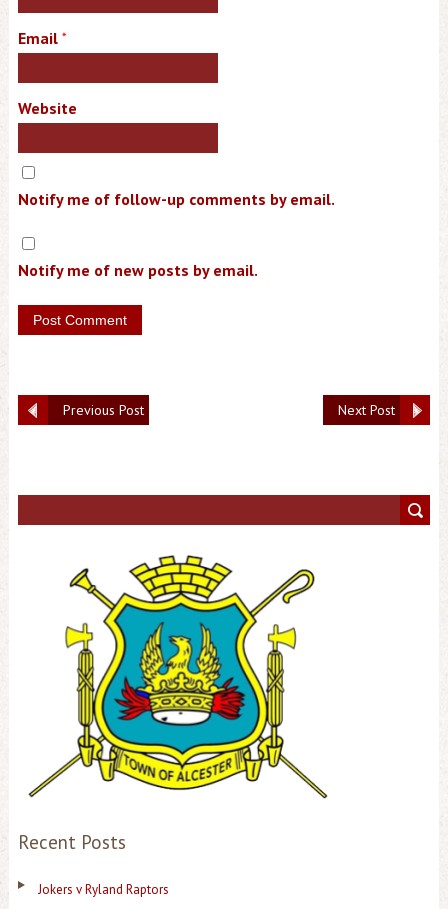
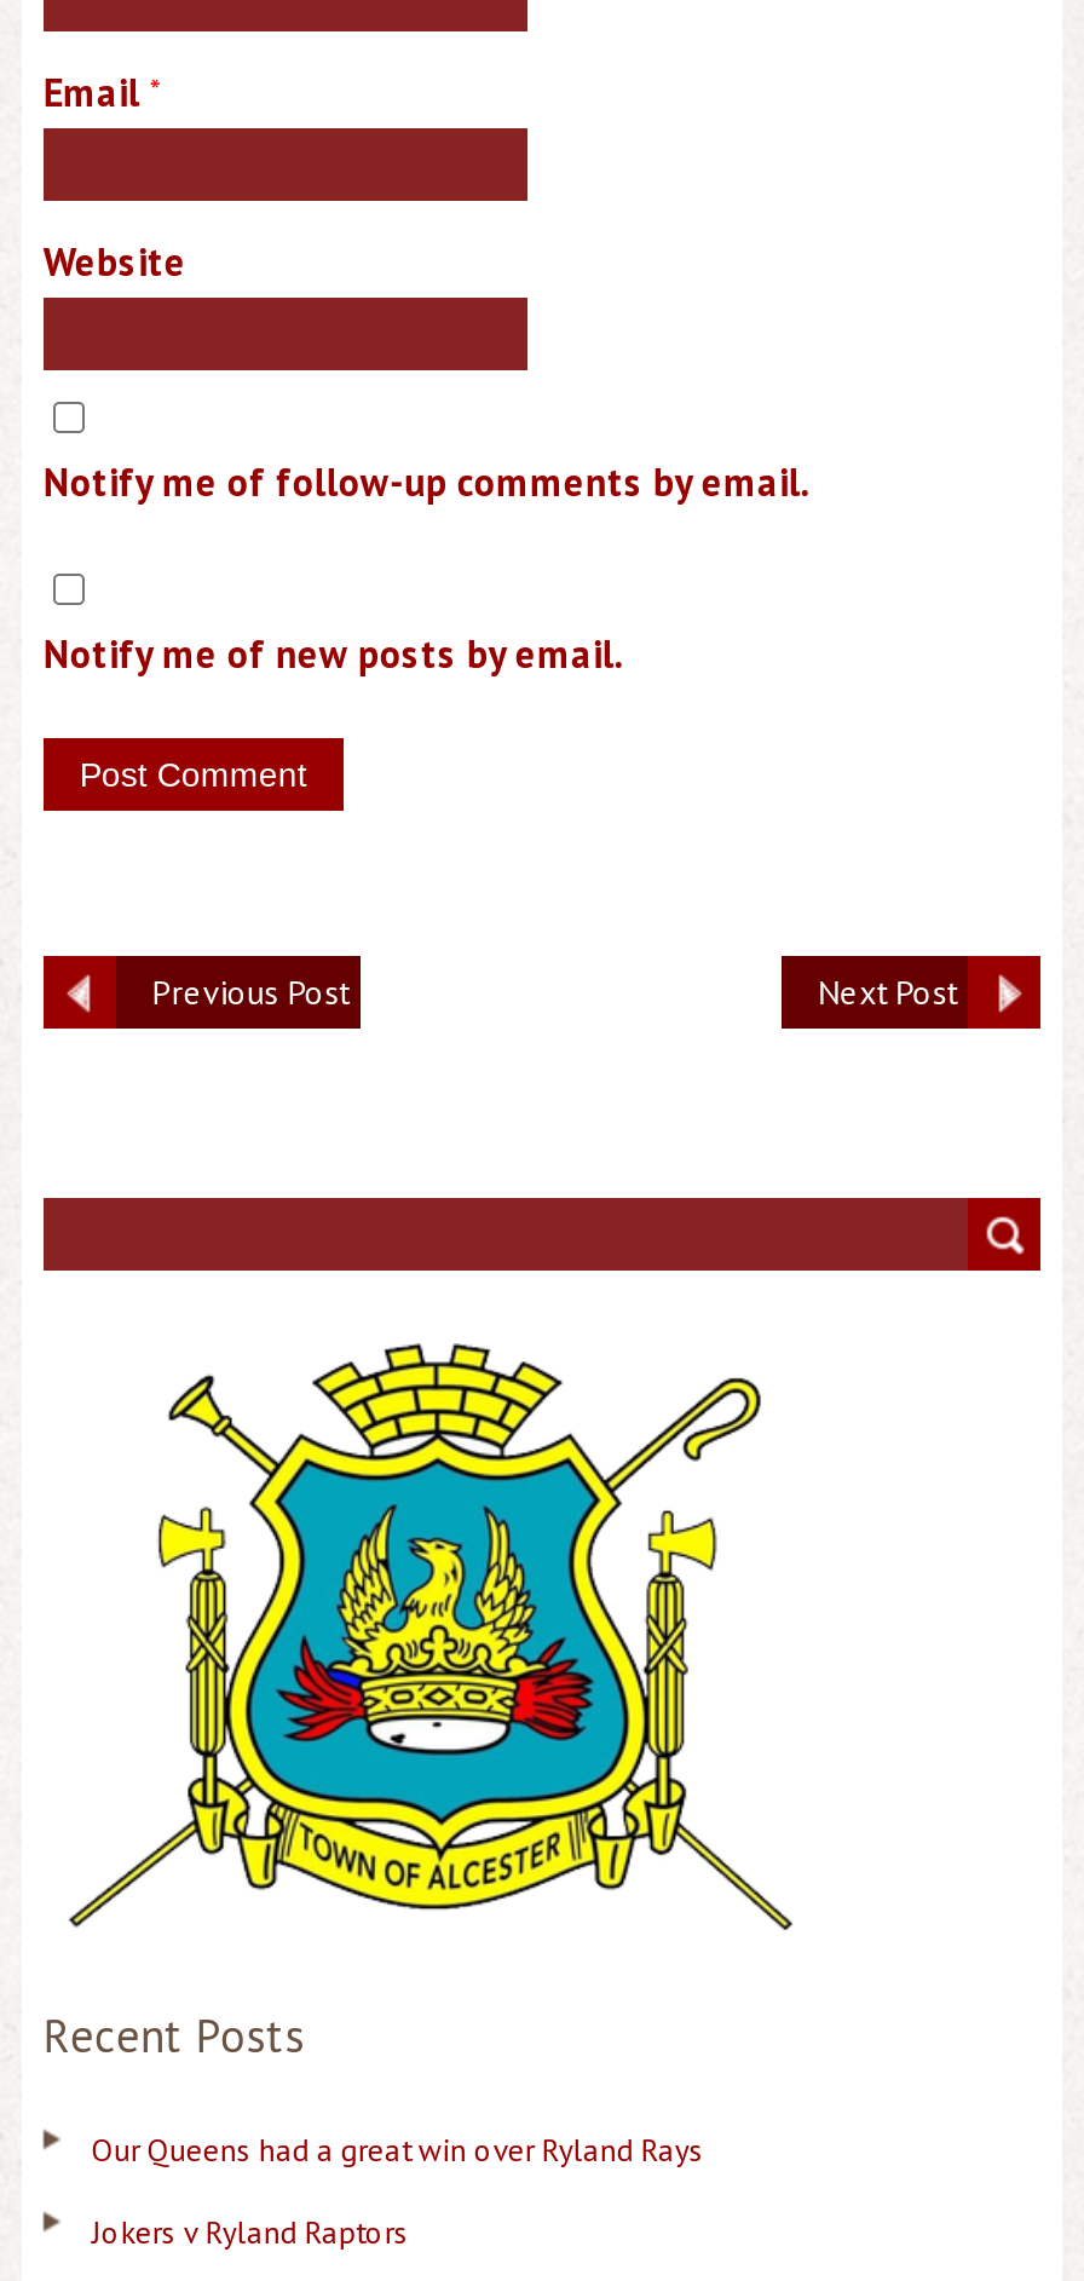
+ Our Queens had a great win over Ryland Rays
